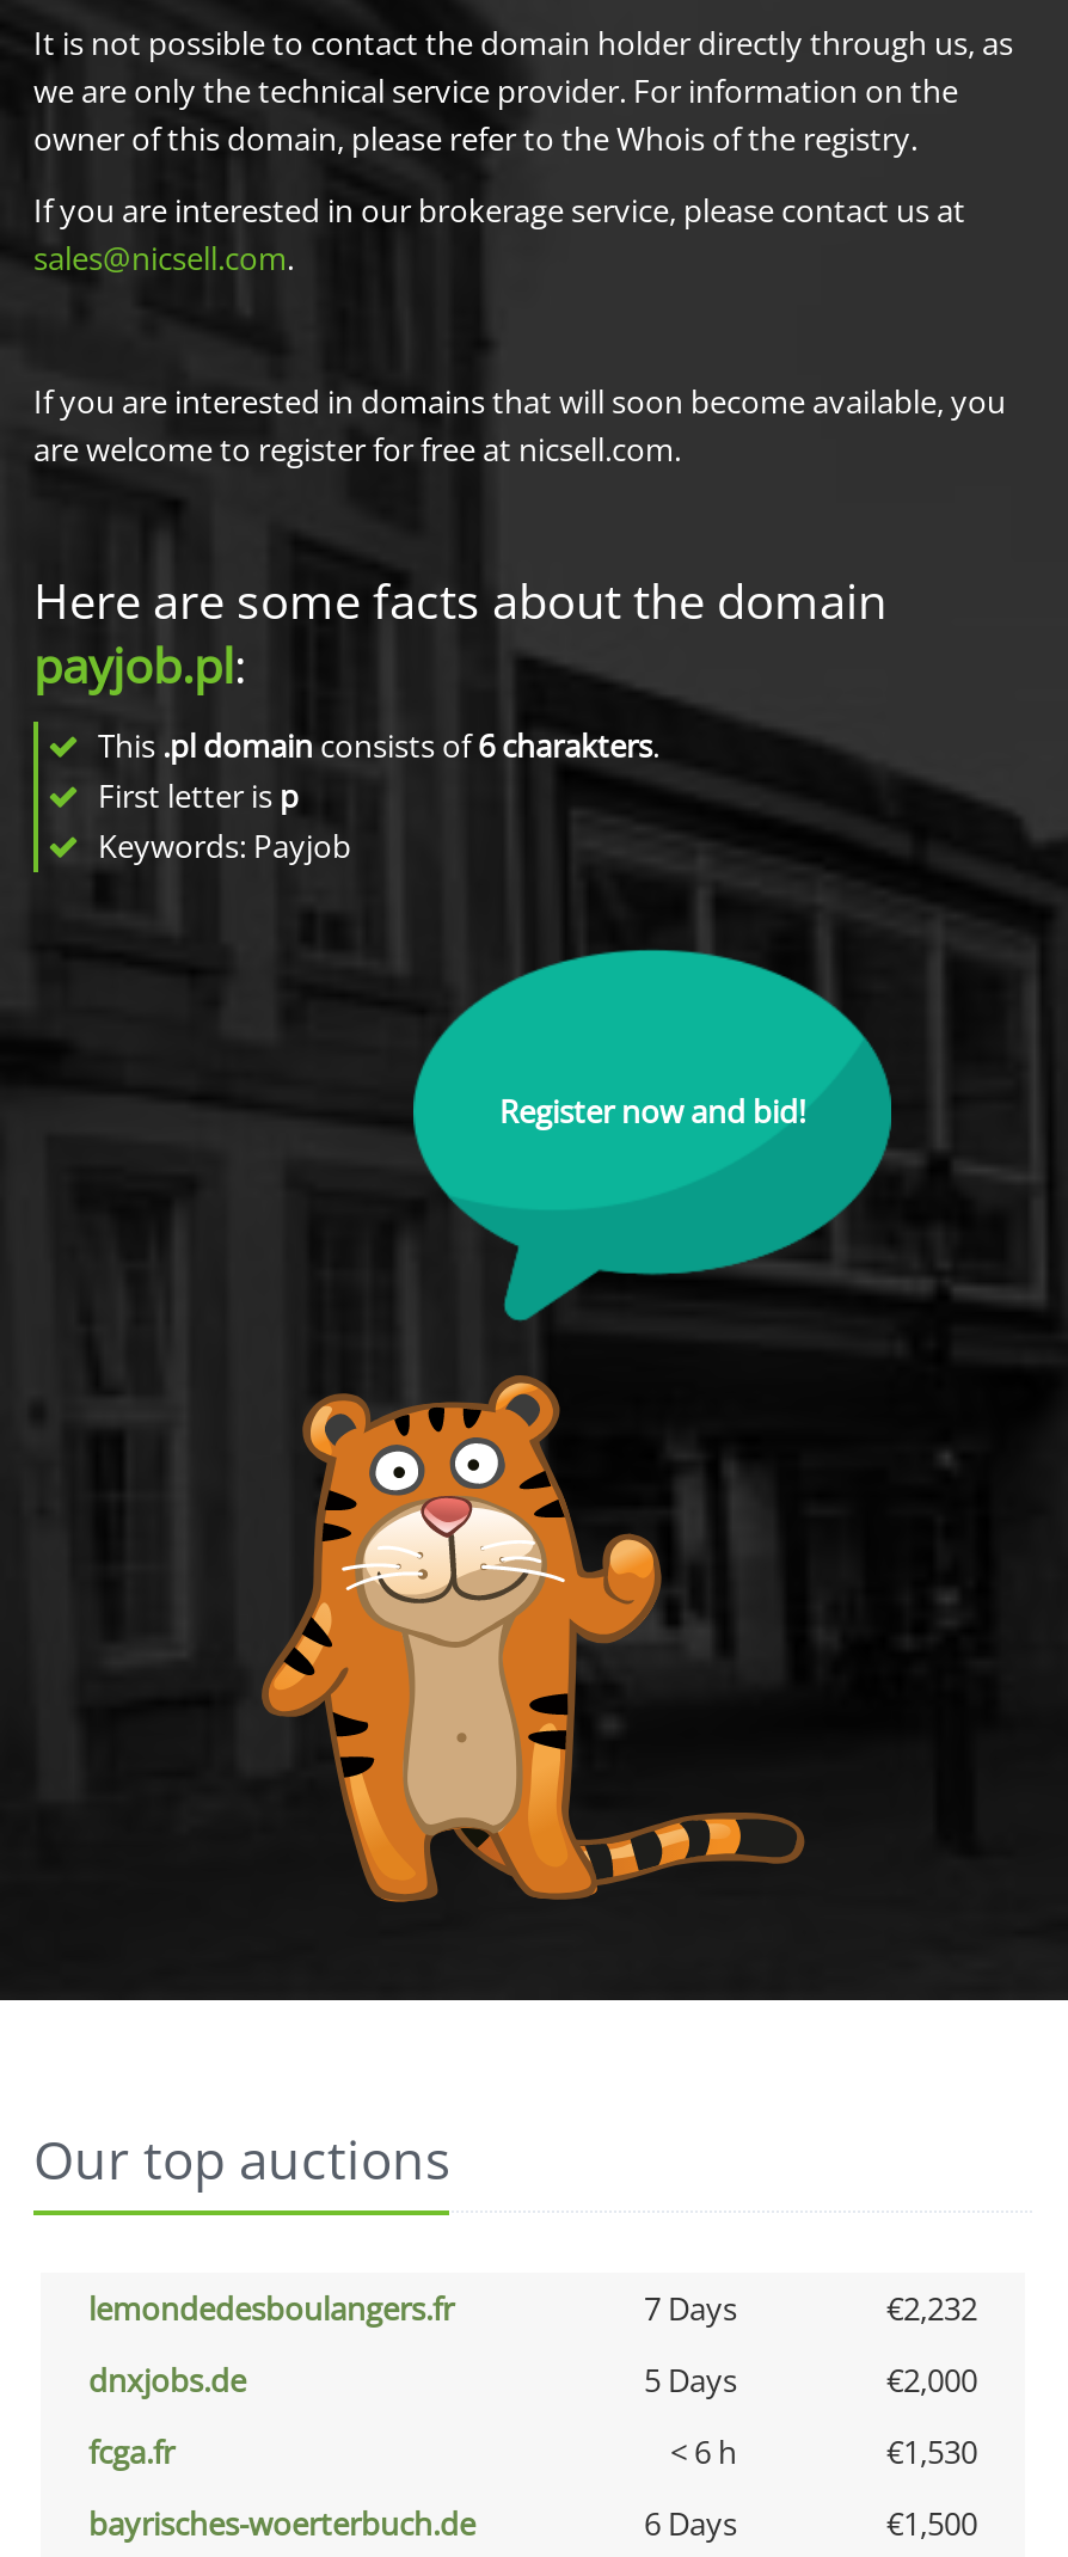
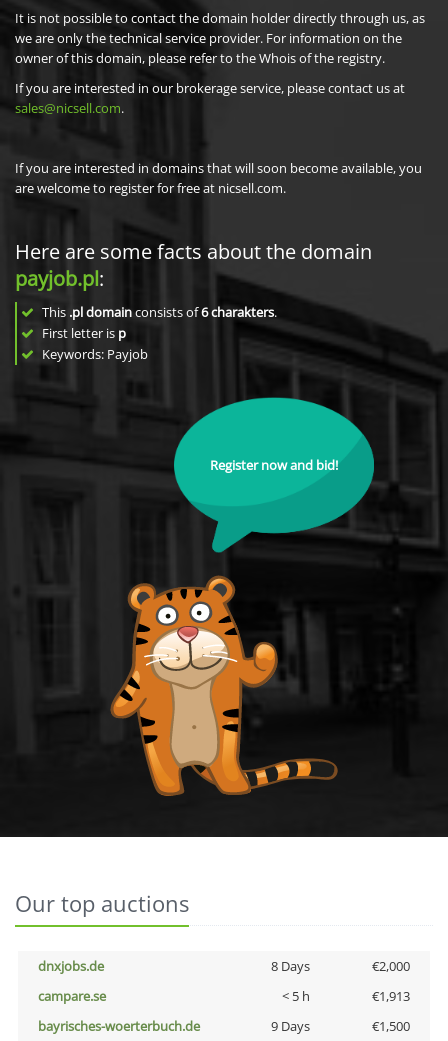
- lemondedesboulangers.fr
- 7 Days
- €2,232

- 5 Days
+ 8 Days

- fcga.fr
- < 6 h
- €1,530
+ campare.se
+ < 5 h
+ €1,913

- 6 Days
+ 9 Days
